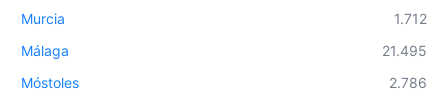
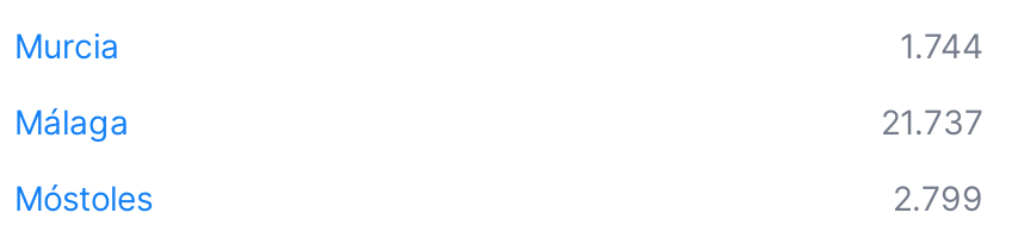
- 1.712
+ 1.744

- 21.495
+ 21.737

- 2.786
+ 2.799
